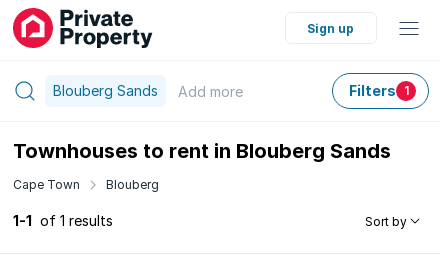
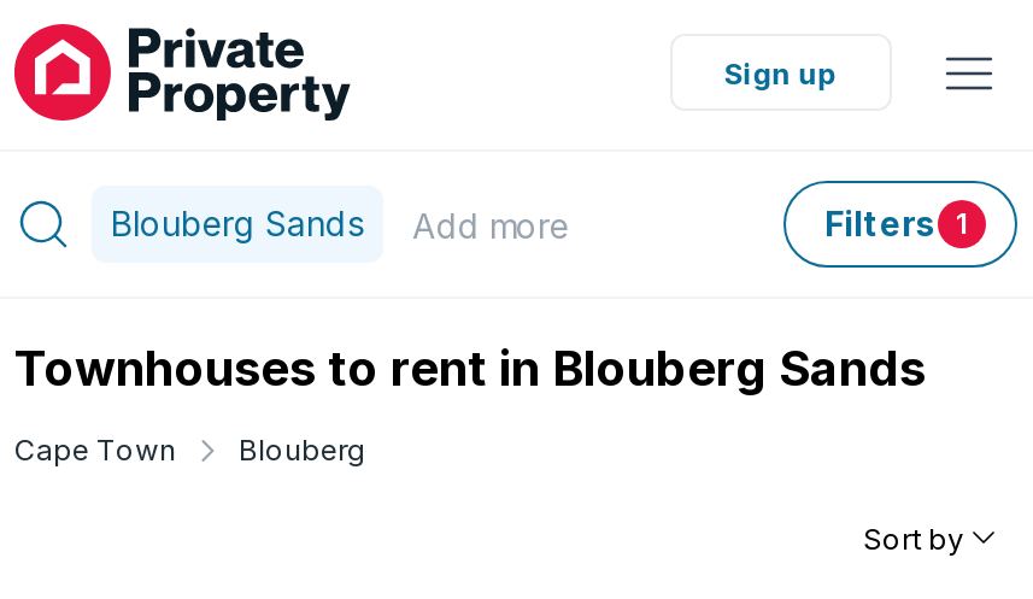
- 1-1 of 1 results
